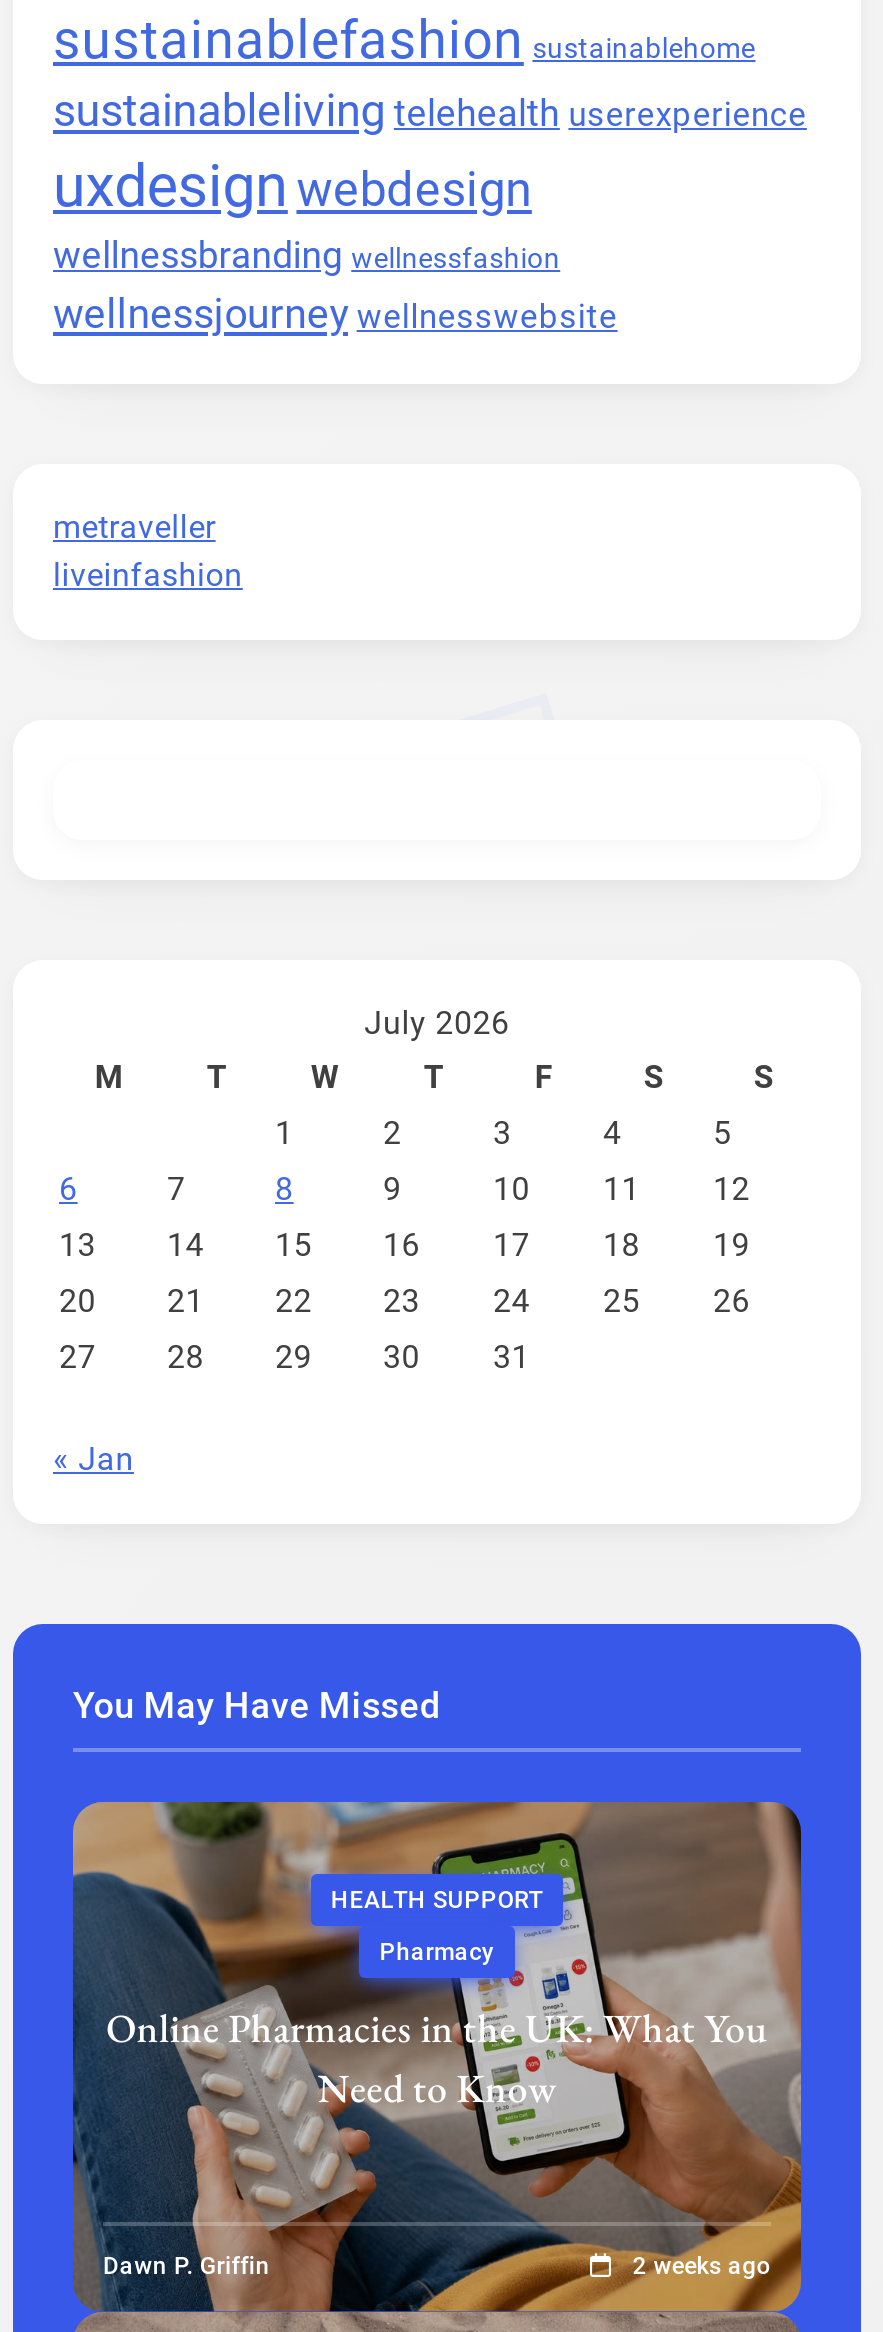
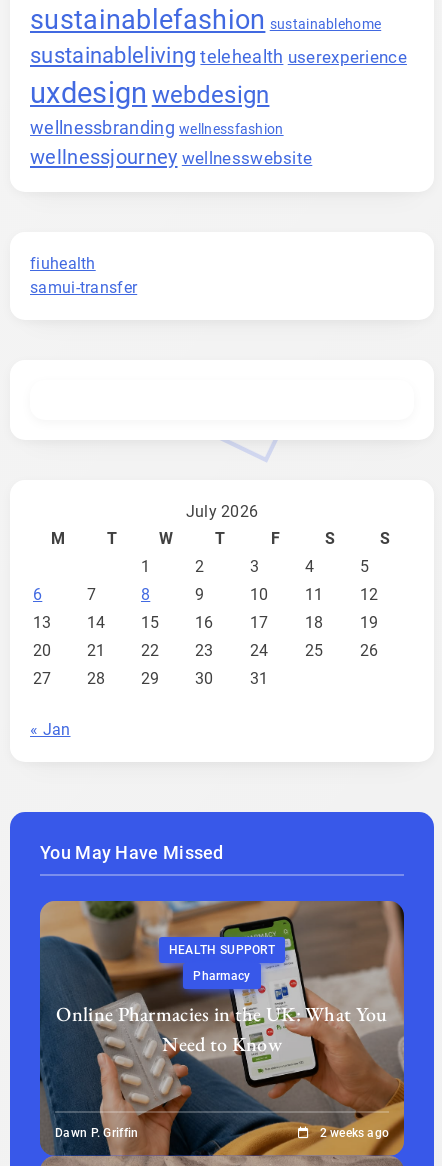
- metraveller
- liveinfashion
+ fiuhealth
+ samui-transfer
